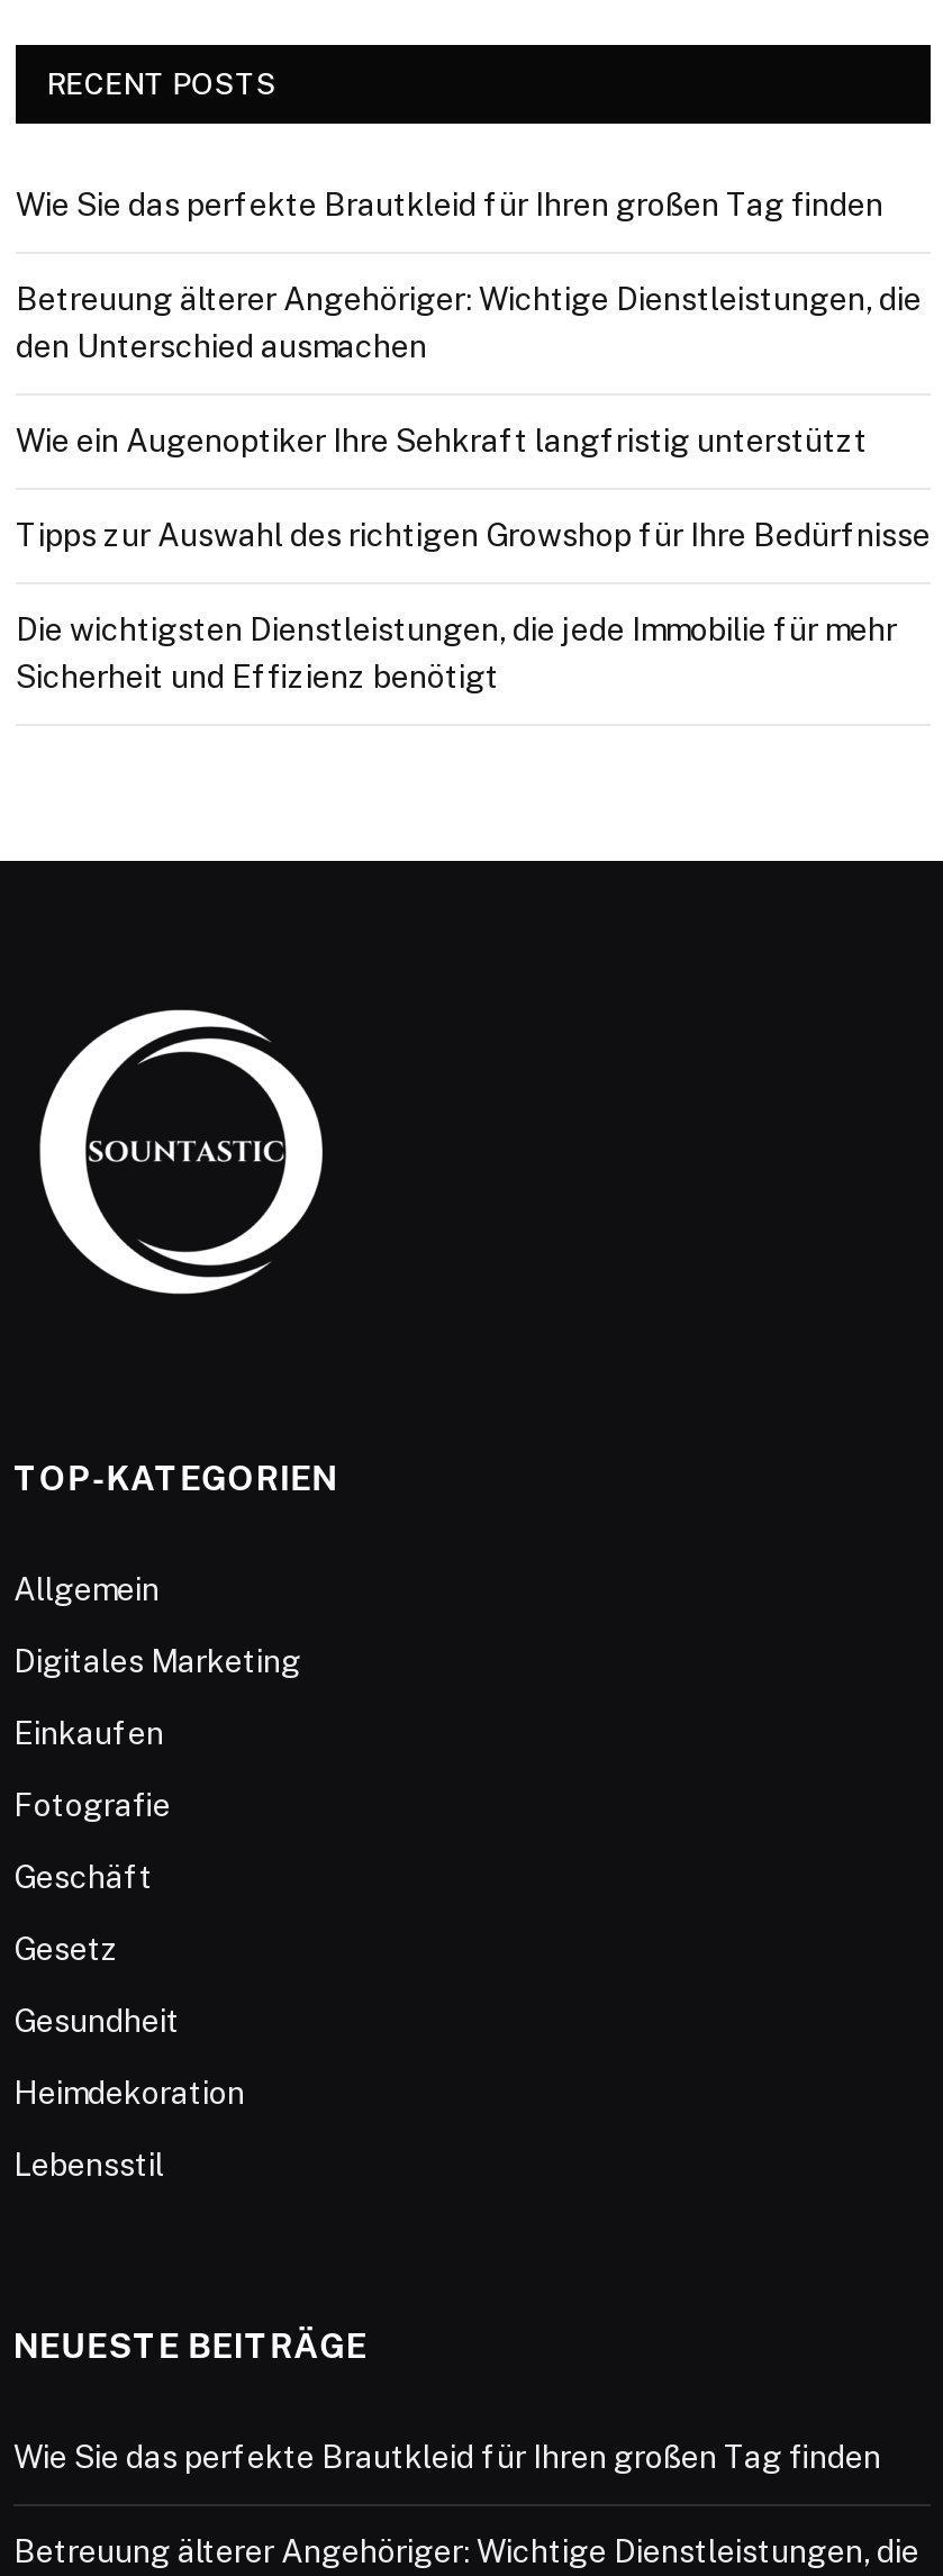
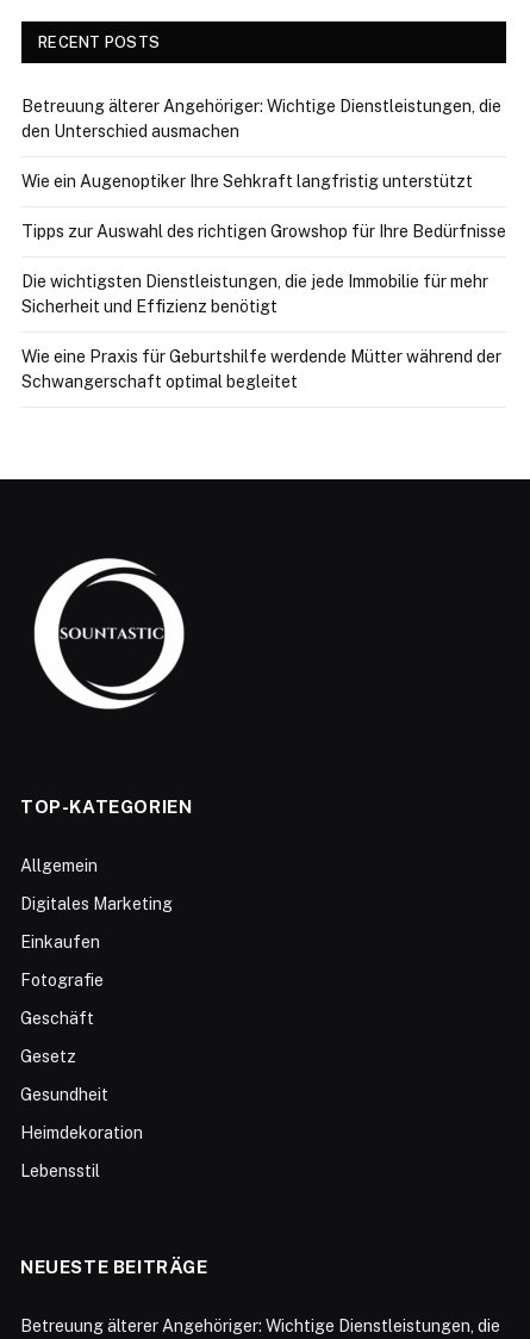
- Wie Sie das perfekte Brautkleid für Ihren großen Tag finden

moved up: Betreuung älterer Angehöriger: Wichtige Dienstleistungen, die | den Unterschied ausmachen | Wie ein Augenoptiker Ihre Sehkraft langfristig unterstützt | Tipps zur Auswahl des richtigen Growshop für Ihre Bedürfnisse | Die wichtigsten Dienstleistungen, die jede Immobilie für mehr | Sicherheit und Effizienz benötigt

+ Wie eine Praxis für Geburtshilfe werdende Mütter während der
+ Schwangerschaft optimal begleitet

moved down: TOP-KATEGORIEN | Allgemein | Digitales Marketing | ... | Lebensstil | NEUESTE BEITRÄGE

- Wie Sie das perfekte Brautkleid für Ihren großen Tag finden
